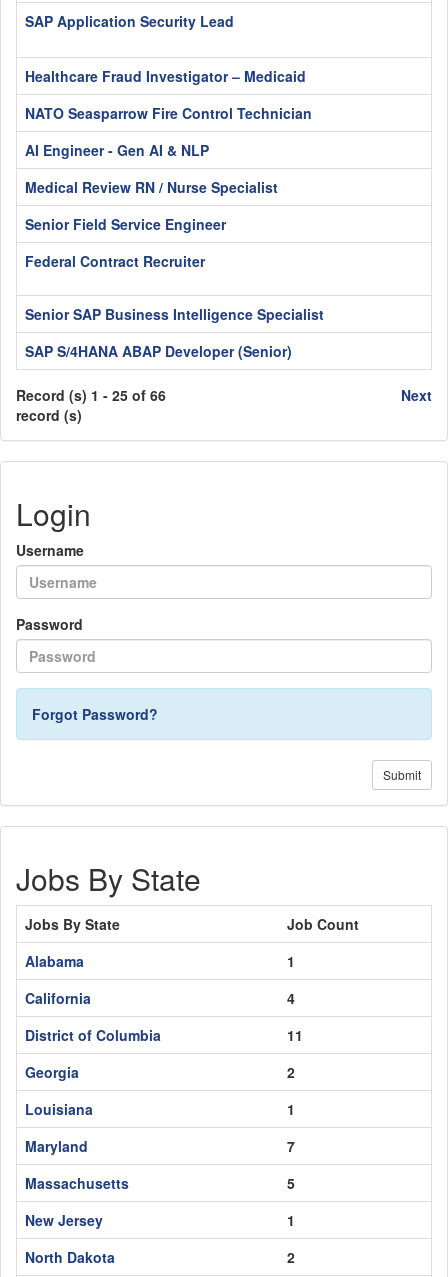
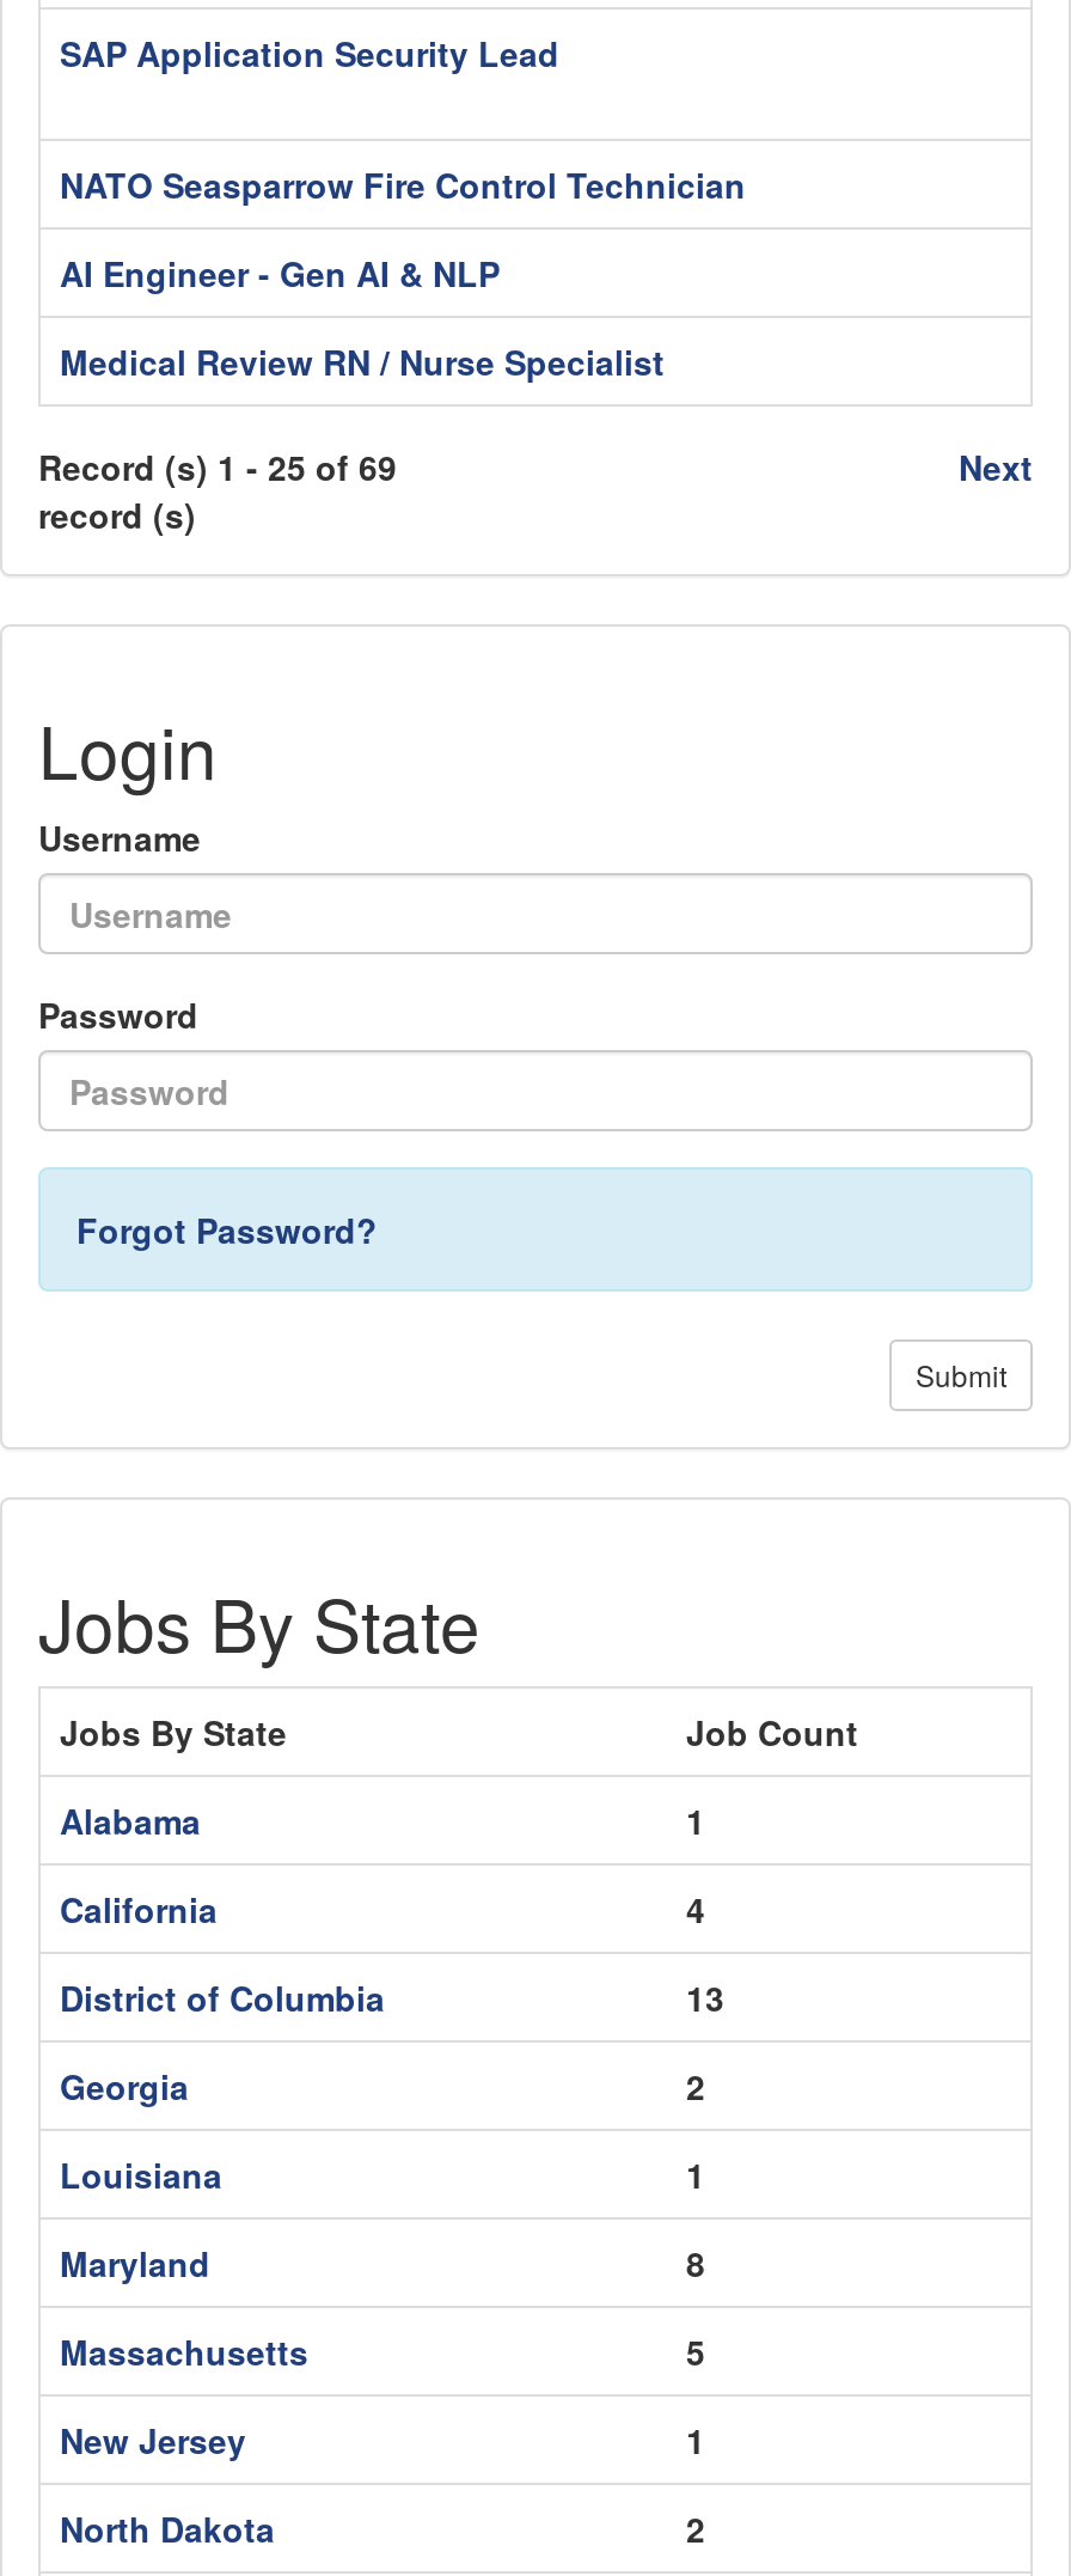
- Healthcare Fraud Investigator – Medicaid

- Senior Field Service Engineer
- Federal Contract Recruiter
- Senior SAP Business Intelligence Specialist
- SAP S/4HANA ABAP Developer (Senior)
- Record (s) 1 - 25 of 66
+ Record (s) 1 - 25 of 69

- 11
+ 13

- 7
+ 8
